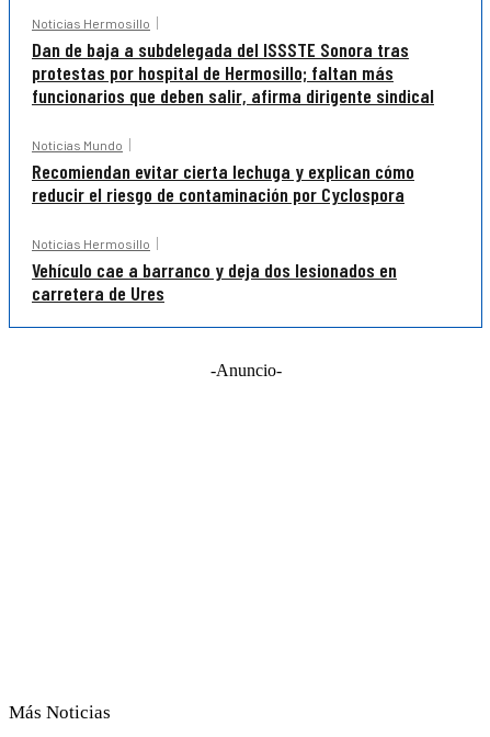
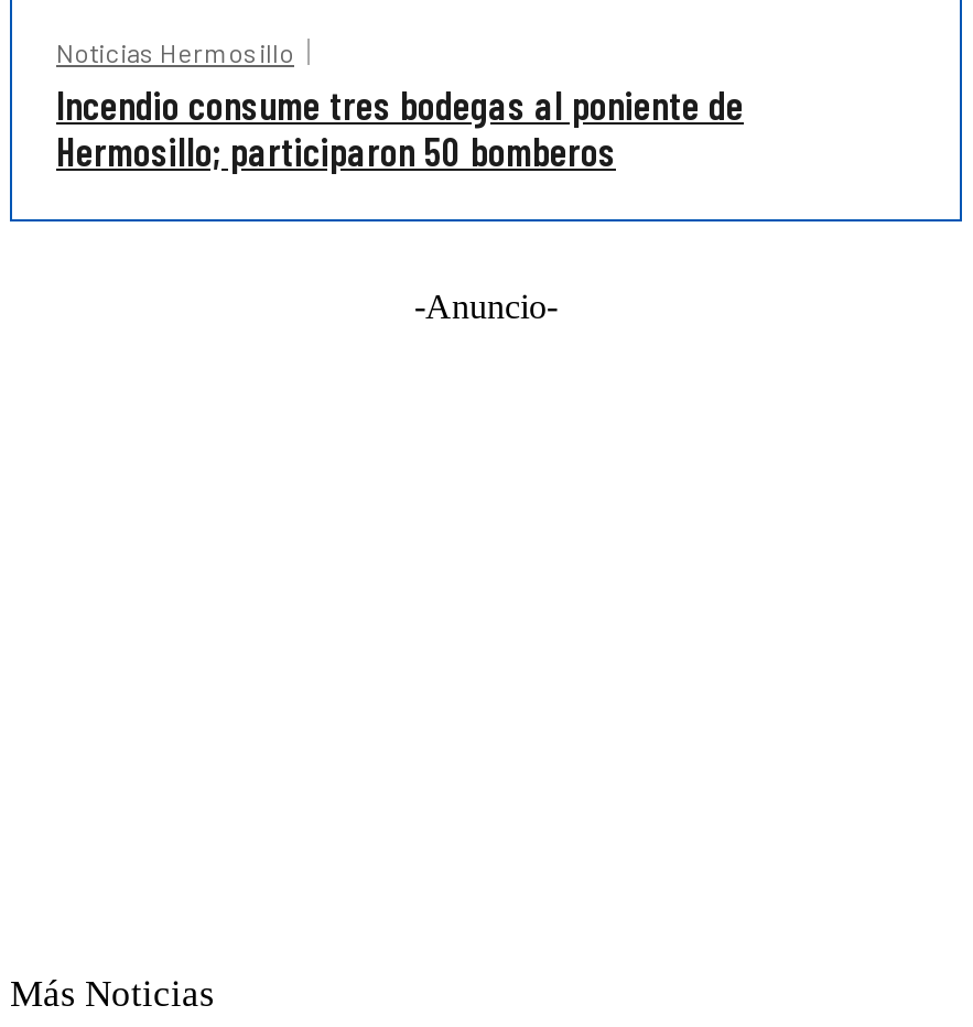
- Dan de baja a subdelegada del ISSSTE Sonora tras
- protestas por hospital de Hermosillo; faltan más
- funcionarios que deben salir, afirma dirigente sindical
- Noticias Mundo
- Recomiendan evitar cierta lechuga y explican cómo
- reducir el riesgo de contaminación por Cyclospora
- Noticias Hermosillo
- Vehículo cae a barranco y deja dos lesionados en
- carretera de Ures
+ Incendio consume tres bodegas al poniente de
+ Hermosillo; participaron 50 bomberos
